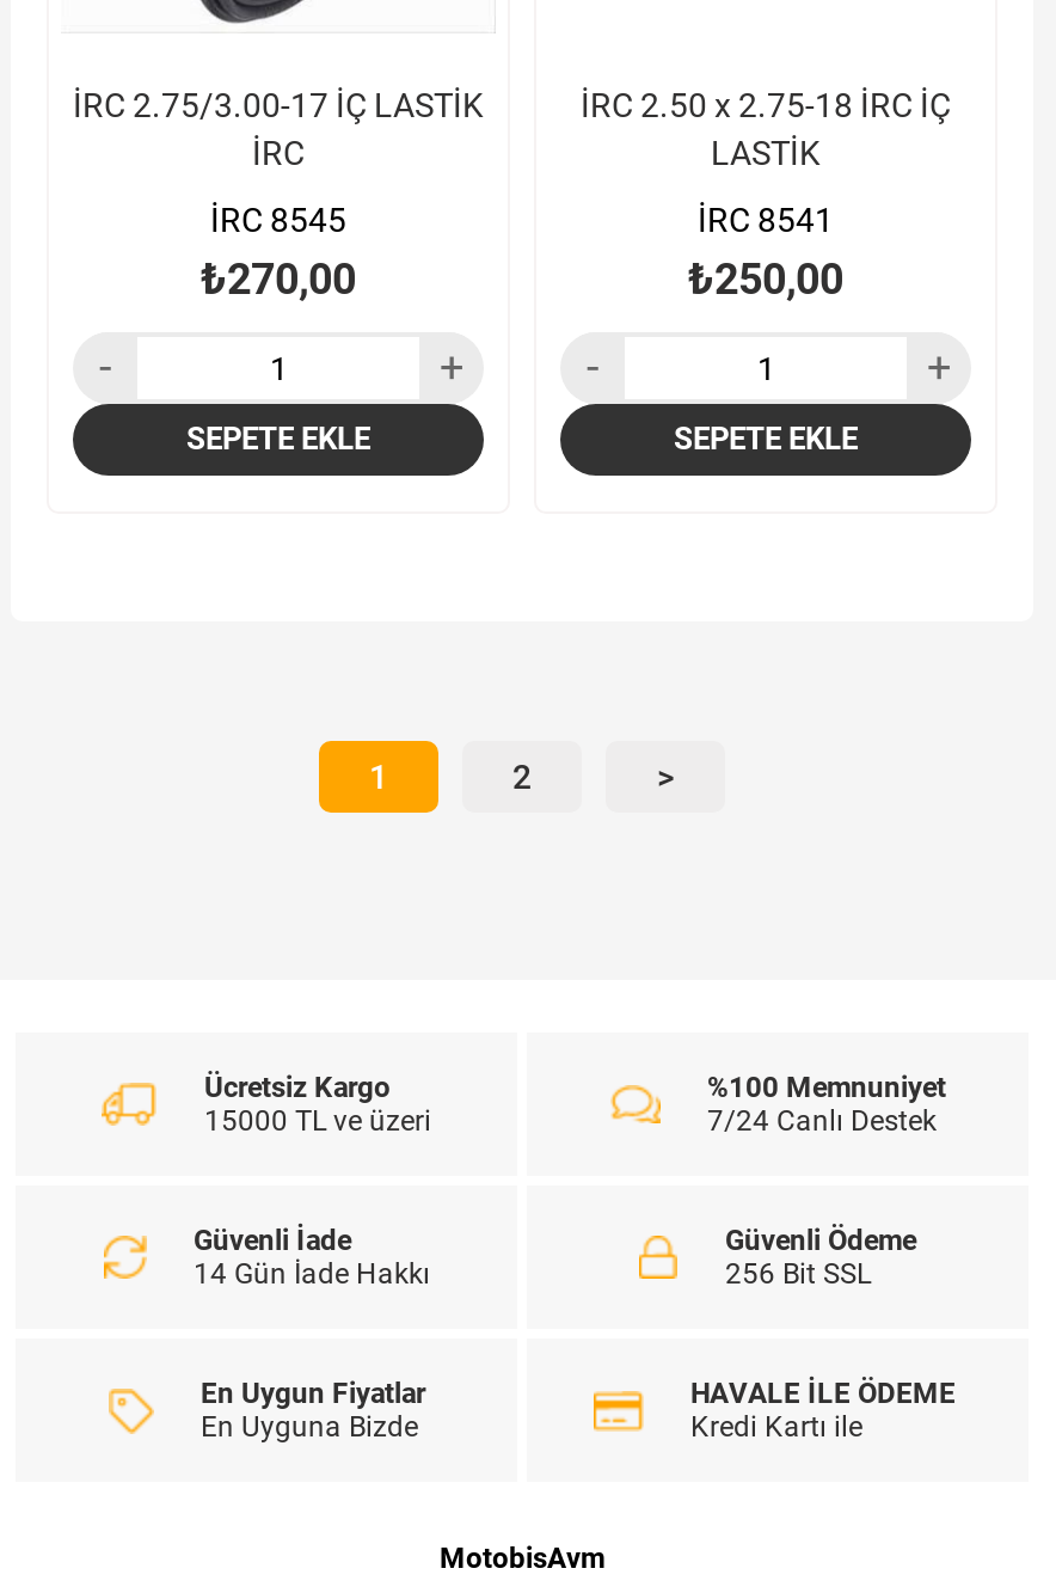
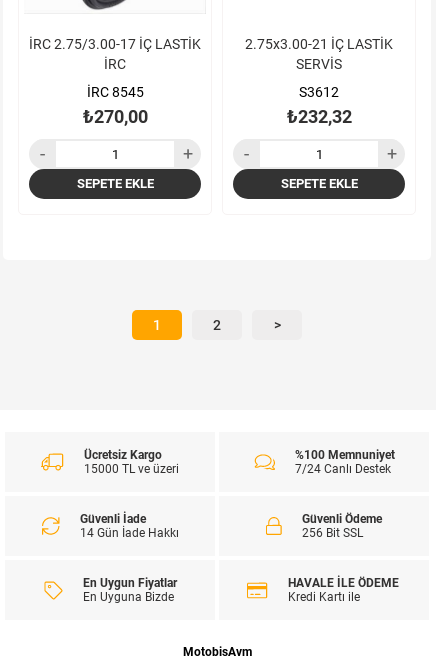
- İRC 2.50 x 2.75-18 İRC İÇ
- LASTİK
+ 2.75x3.00-21 İÇ LASTİK
+ SERVİS

- İRC 8541
- ₺250,00
+ S3612
+ ₺232,32
